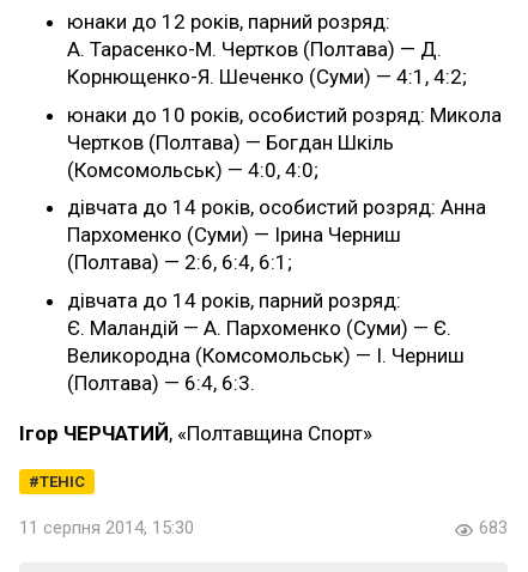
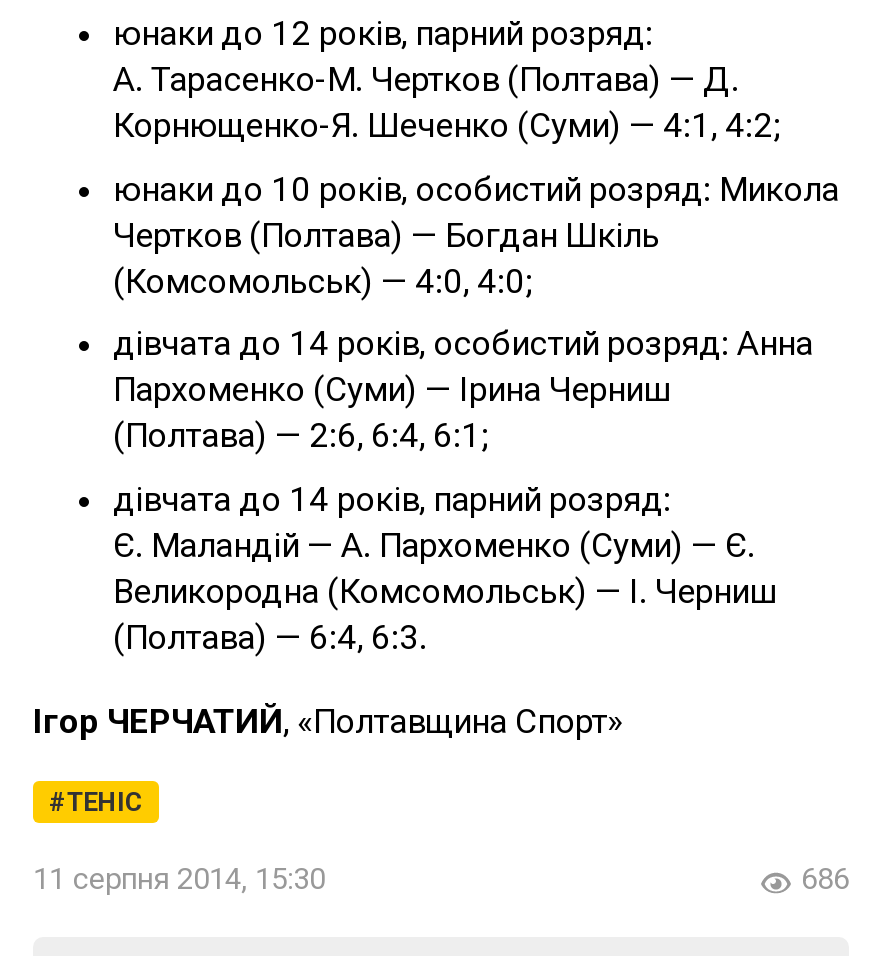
- 683
+ 686
